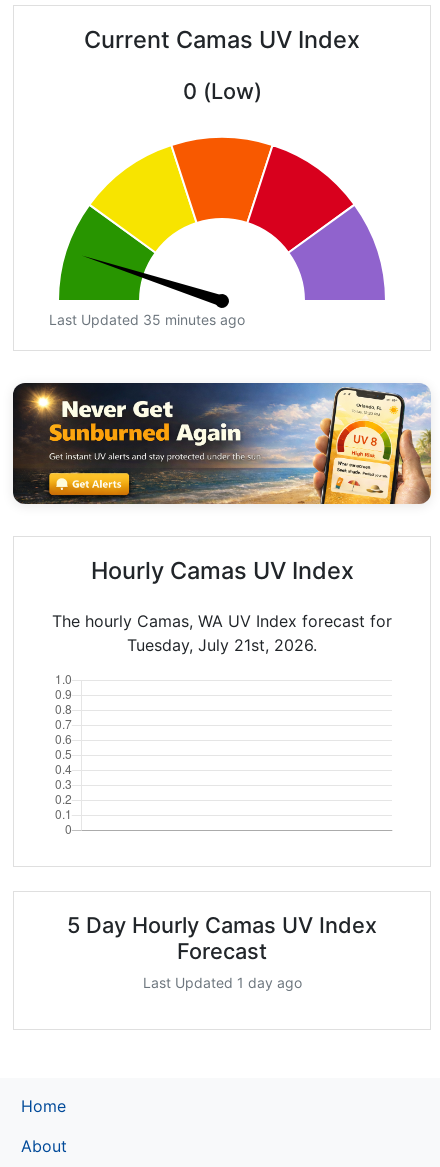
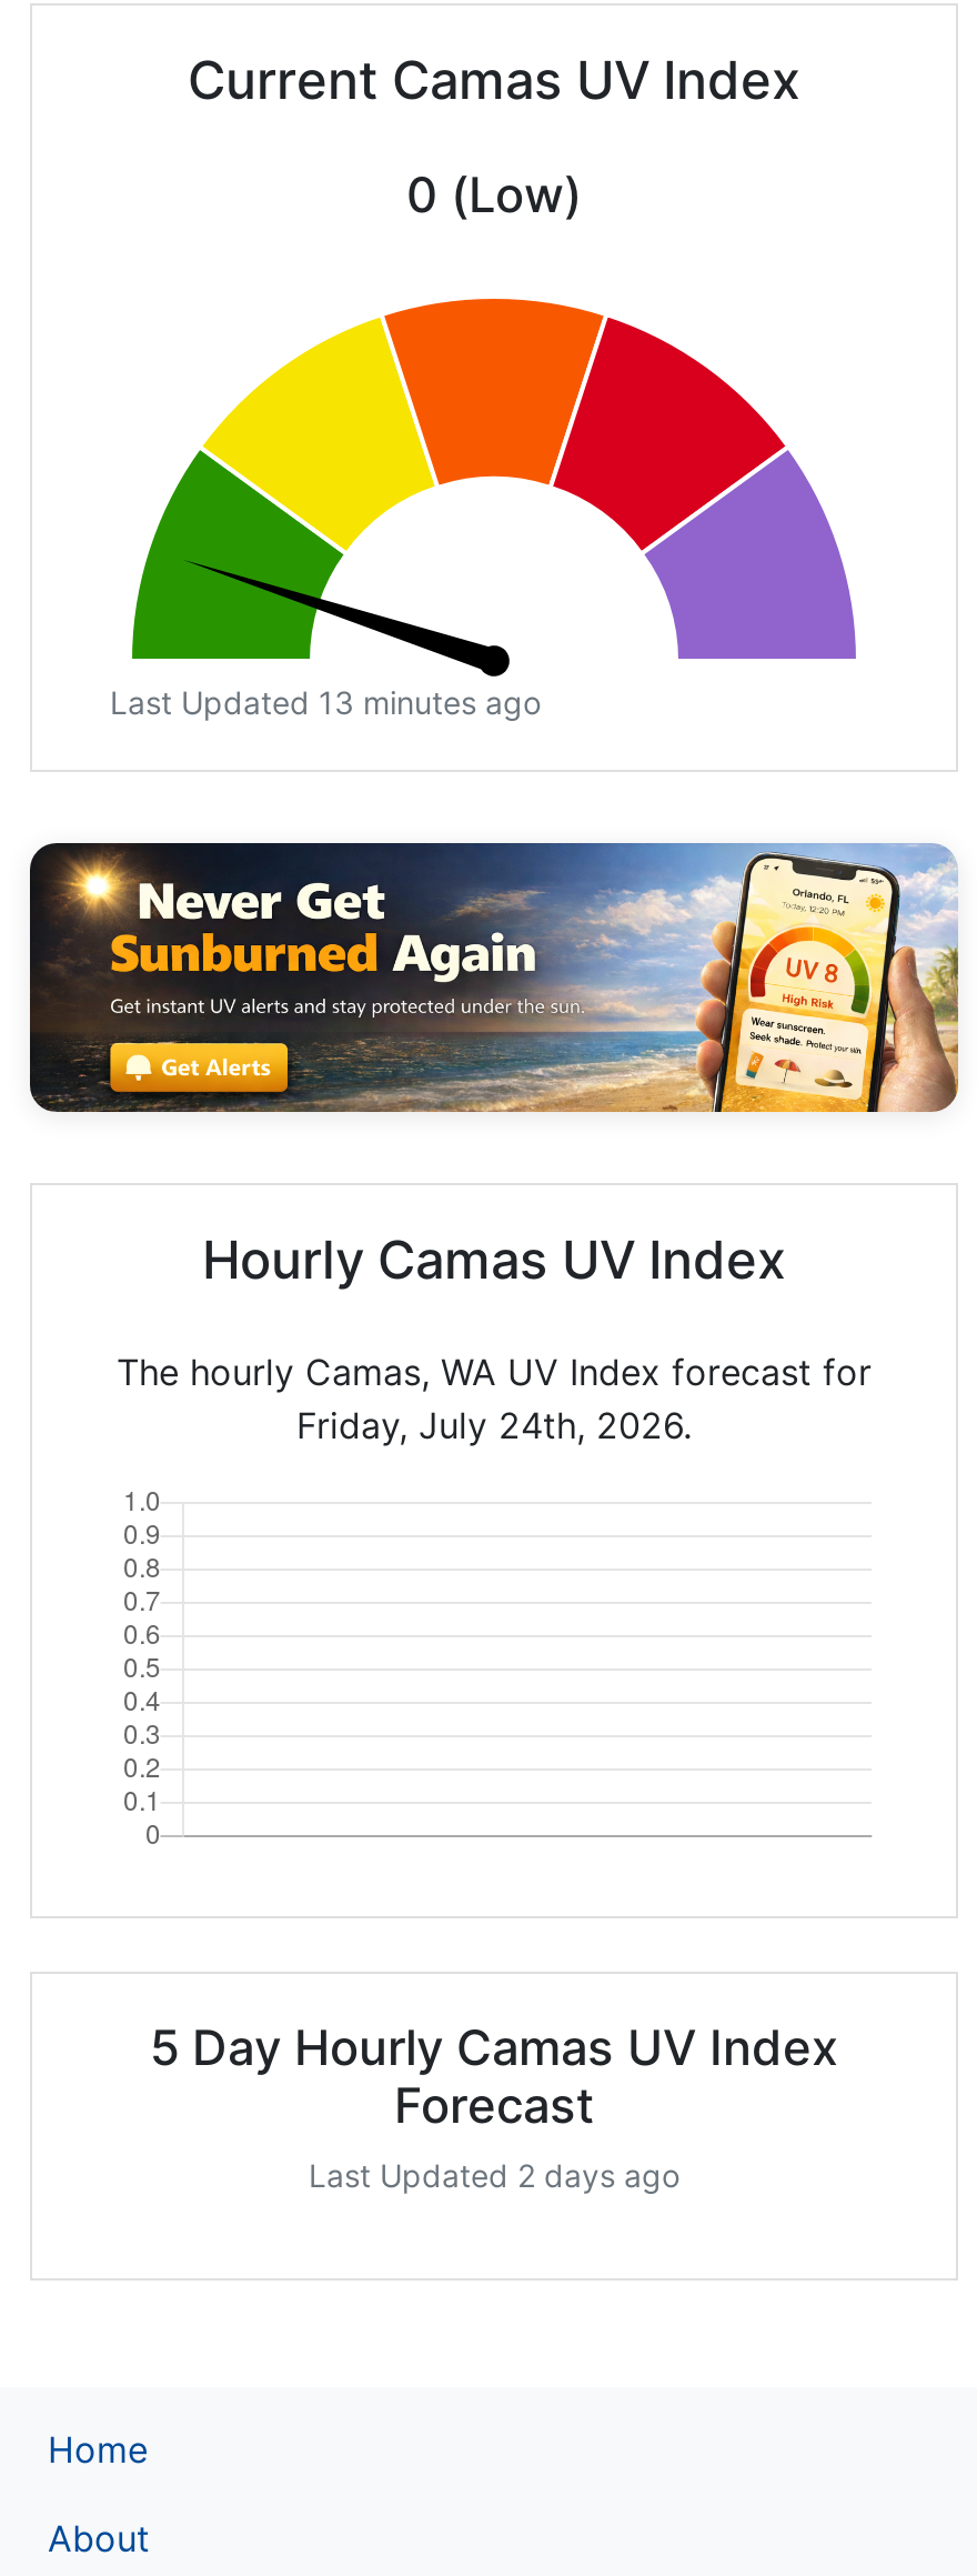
- Last Updated 35 minutes ago
+ Last Updated 13 minutes ago

- Tuesday, July 21st, 2026.
+ Friday, July 24th, 2026.

- Last Updated 1 day ago
+ Last Updated 2 days ago
